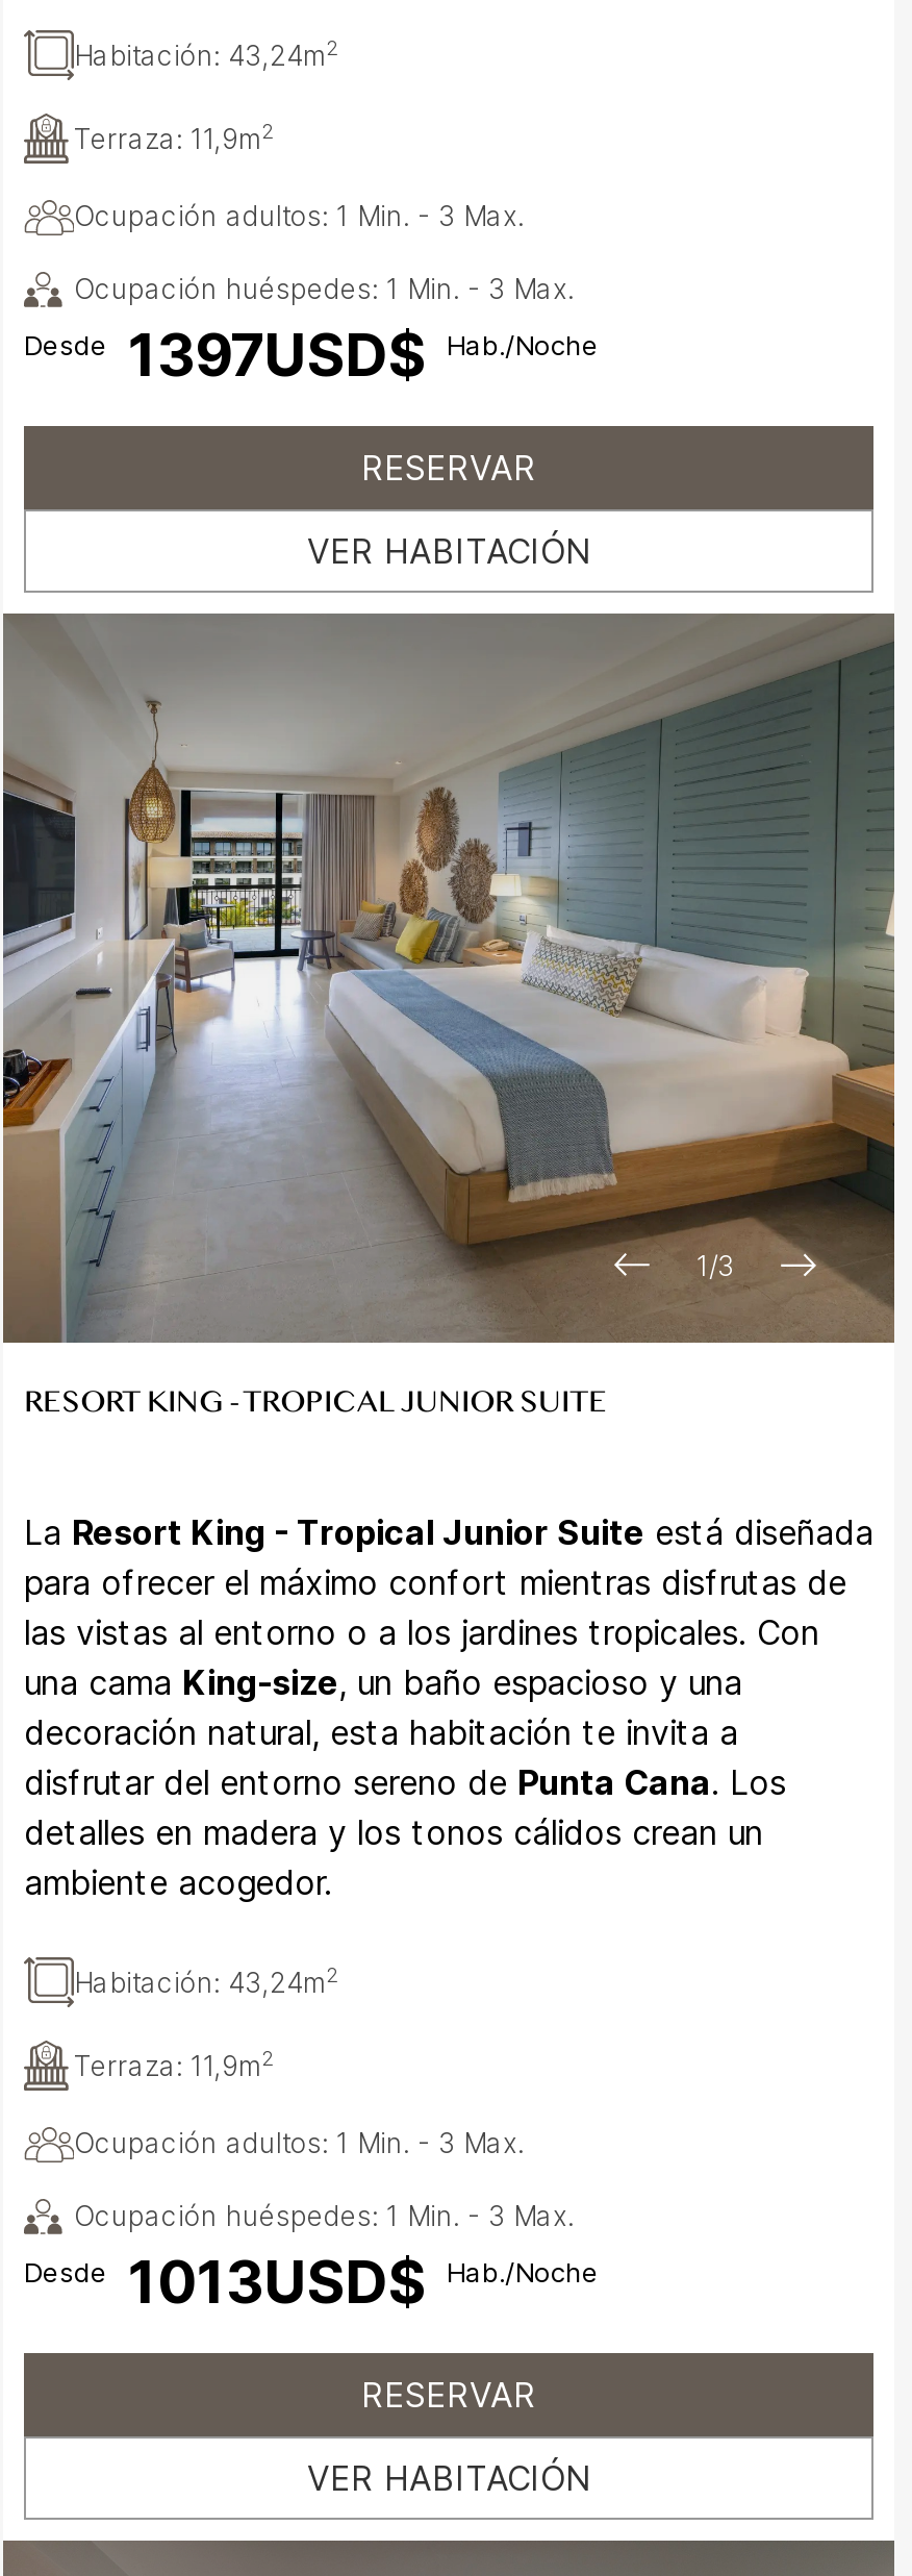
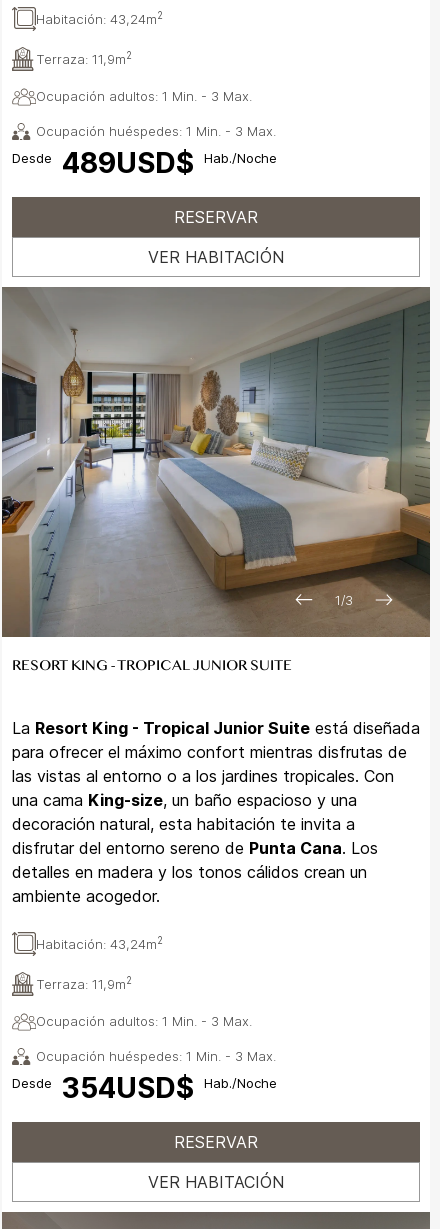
- Desde 1397USD$ Hab./Noche
+ Desde 489USD$ Hab./Noche

- Desde 1013USD$ Hab./Noche
+ Desde 354USD$ Hab./Noche
